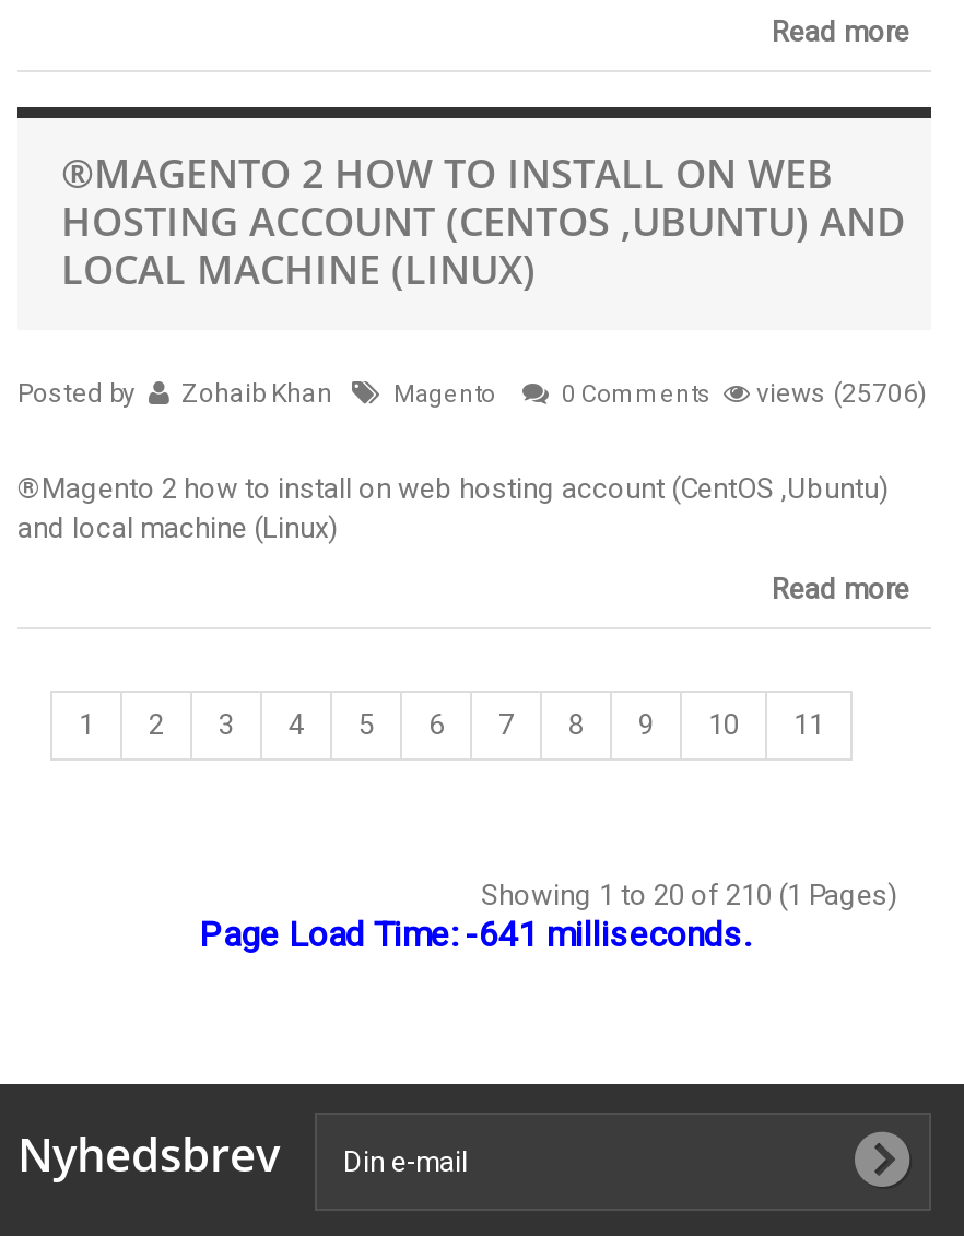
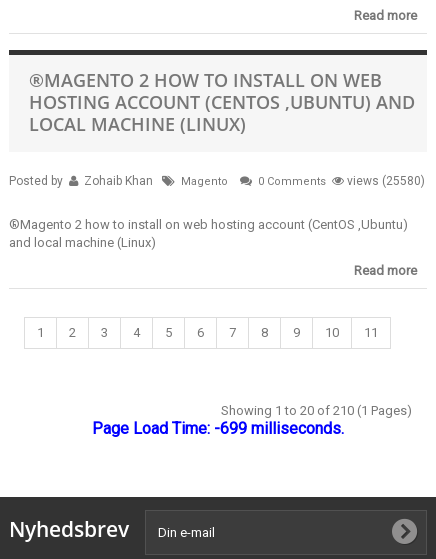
- 0 Comments views (25706)
+ 0 Comments views (25580)

- Page Load Time: -641 milliseconds.
+ Page Load Time: -699 milliseconds.
